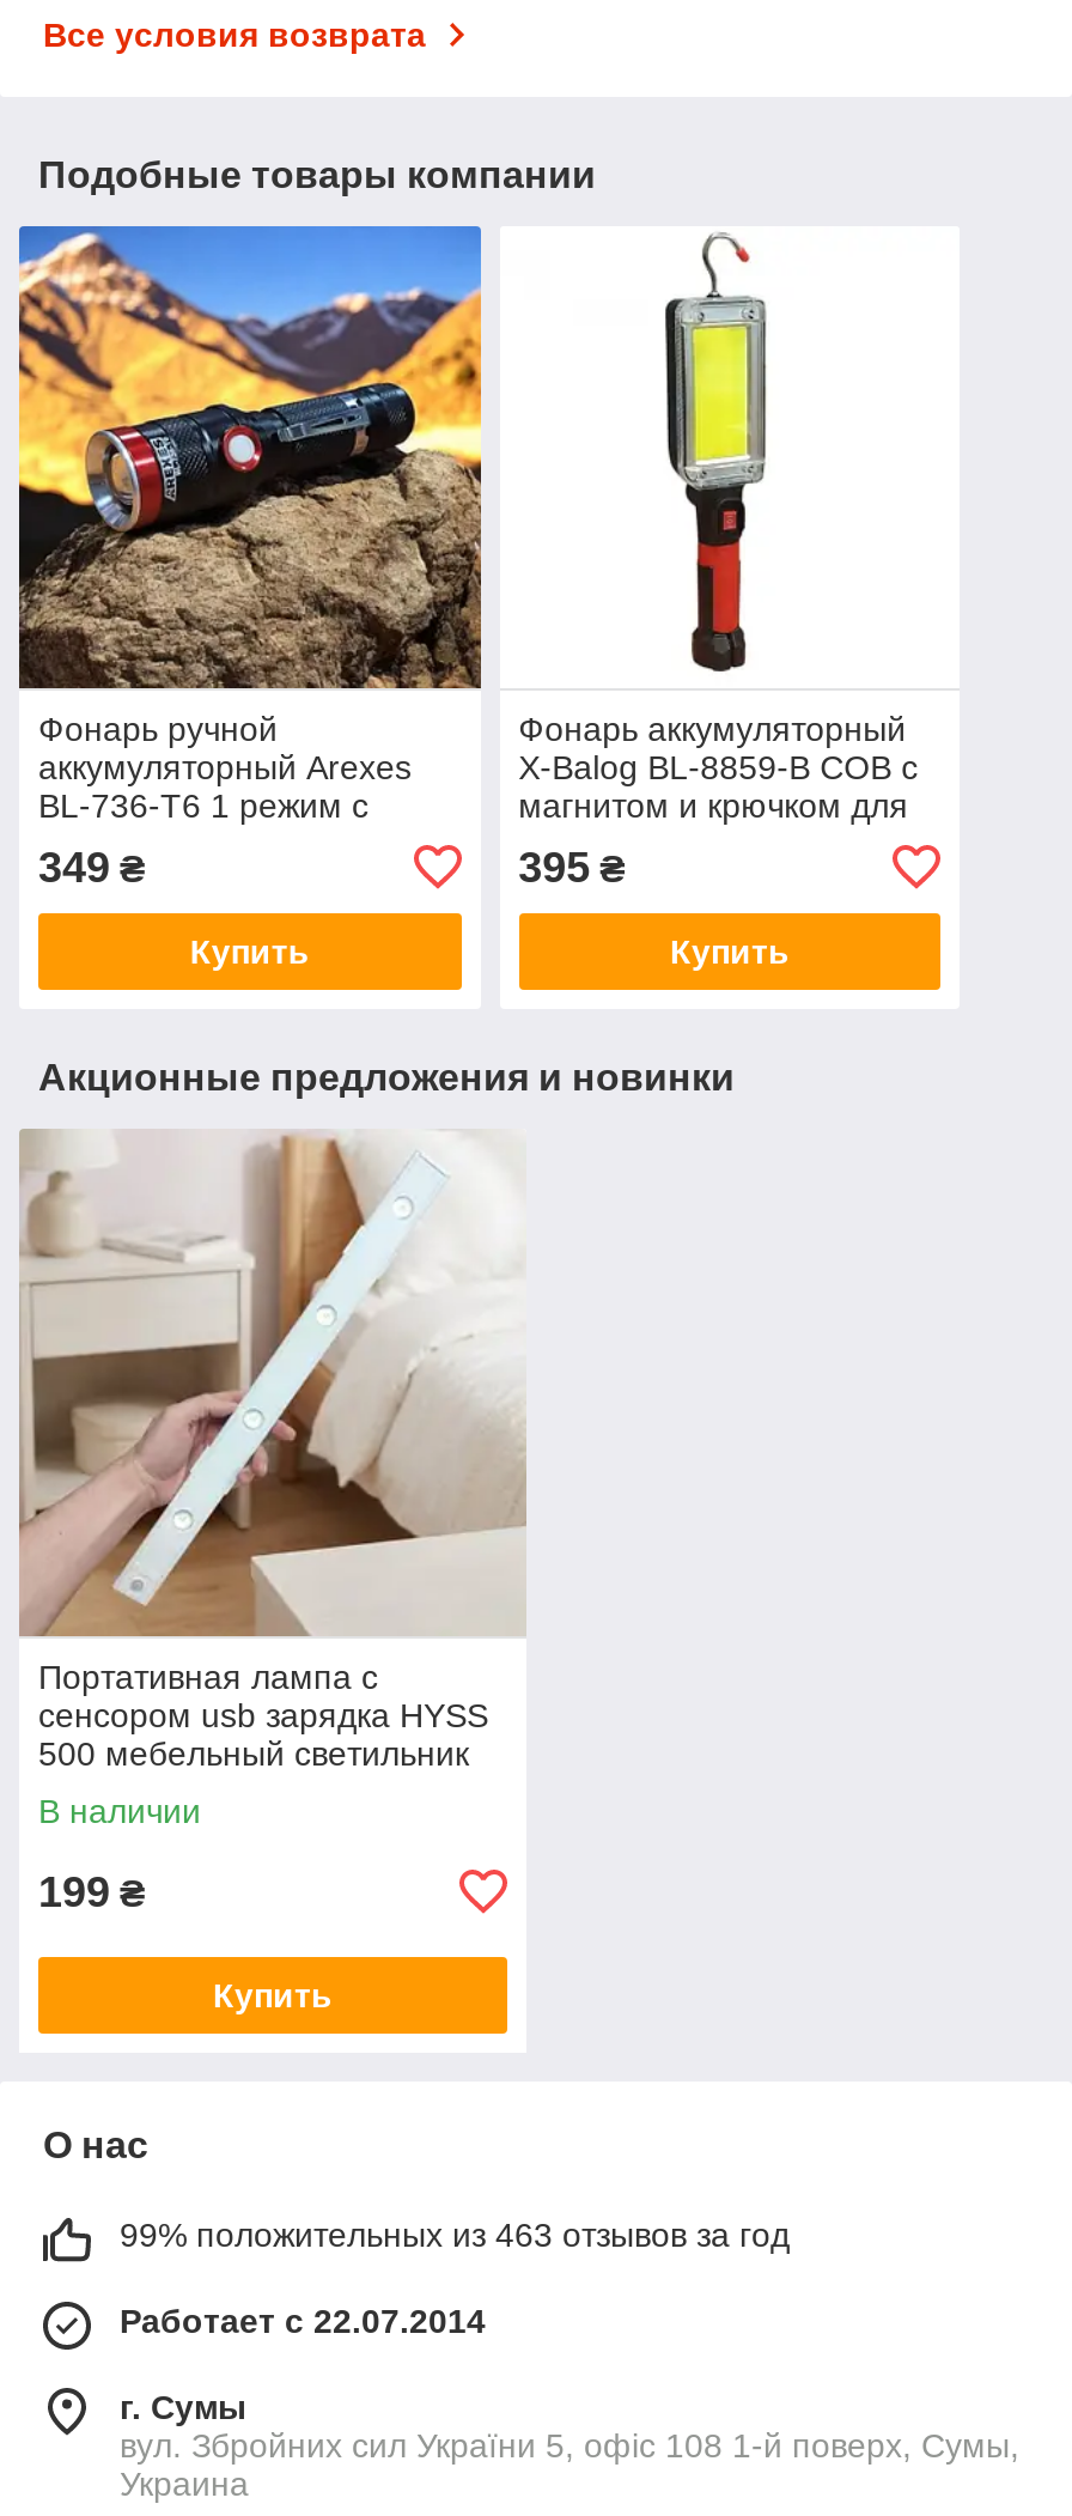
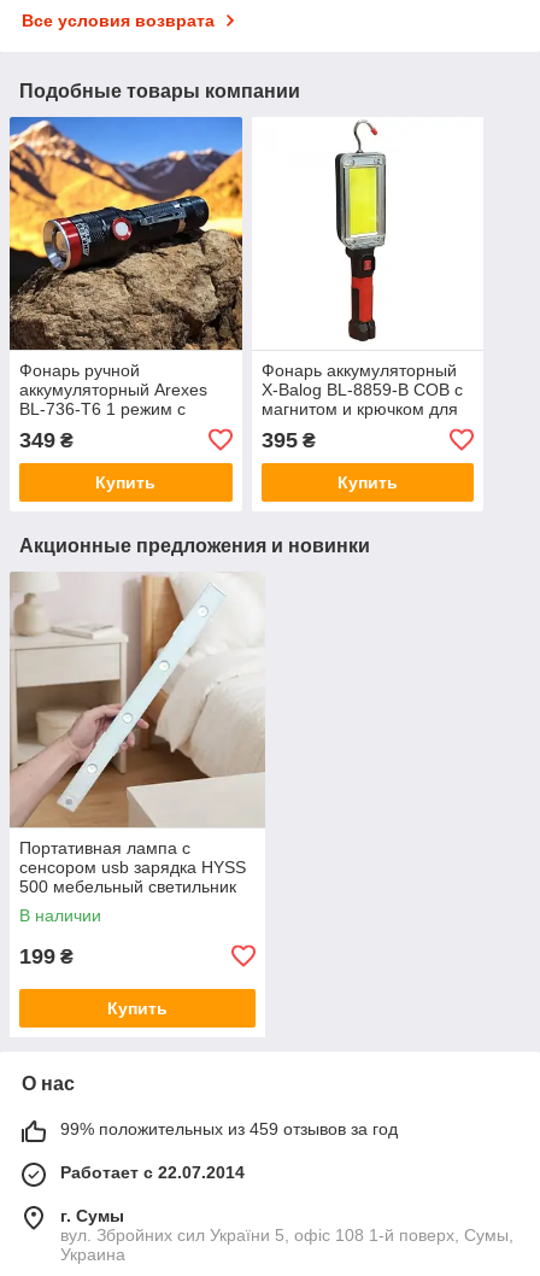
- 99% положительных из 463 отзывов за год
+ 99% положительных из 459 отзывов за год
